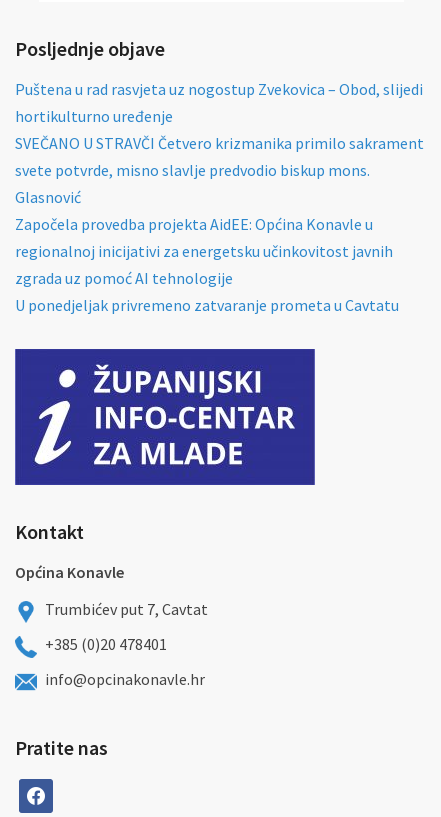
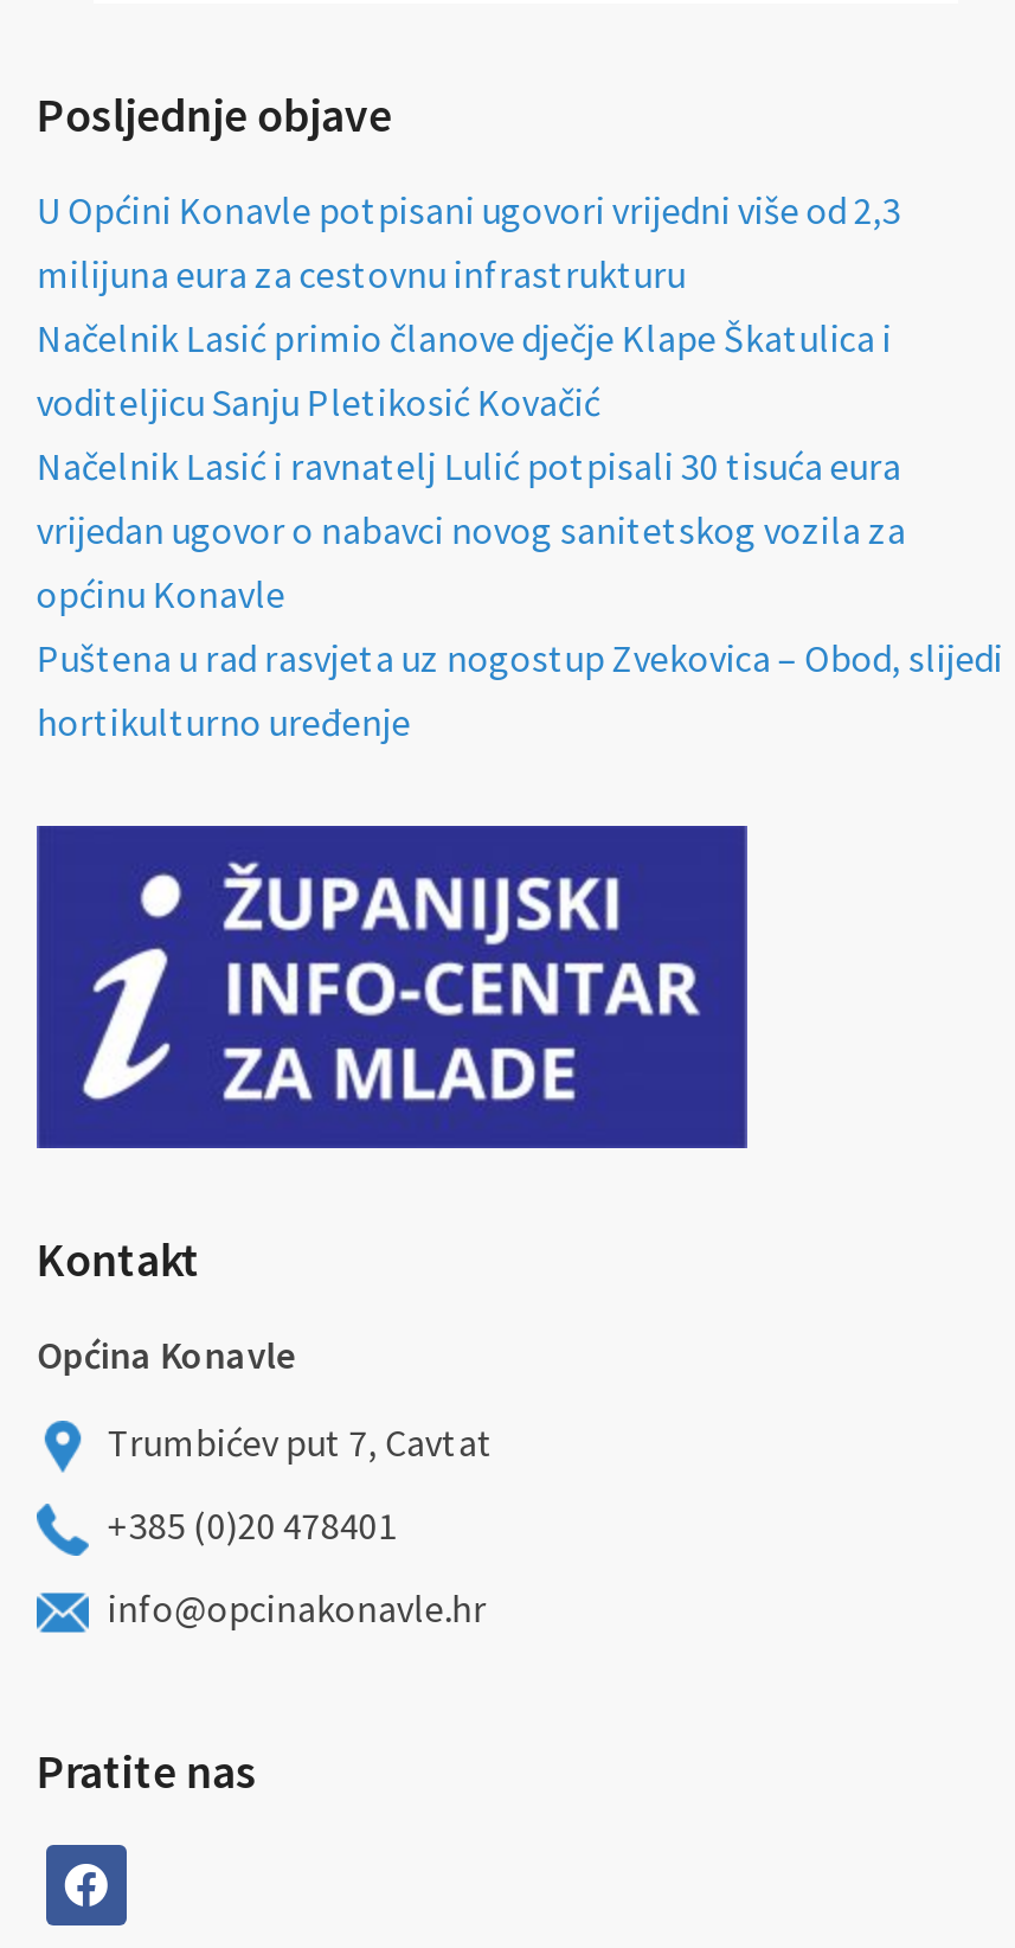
+ U Općini Konavle potpisani ugovori vrijedni više od 2,3
+ milijuna eura za cestovnu infrastrukturu
+ Načelnik Lasić primio članove dječje Klape Škatulica i
+ voditeljicu Sanju Pletikosić Kovačić
+ Načelnik Lasić i ravnatelj Lulić potpisali 30 tisuća eura
+ vrijedan ugovor o nabavci novog sanitetskog vozila za
+ općinu Konavle

moved down: Puštena u rad rasvjeta uz nogostup Zvekovica – Obod, slijedi | hortikulturno uređenje

- SVEČANO U STRAVČI Četvero krizmanika primilo sakrament
- svete potvrde, misno slavlje predvodio biskup mons.
- Glasnović
- Započela provedba projekta AidEE: Općina Konavle u
- regionalnoj inicijativi za energetsku učinkovitost javnih
- zgrada uz pomoć AI tehnologije
- U ponedjeljak privremeno zatvaranje prometa u Cavtatu
